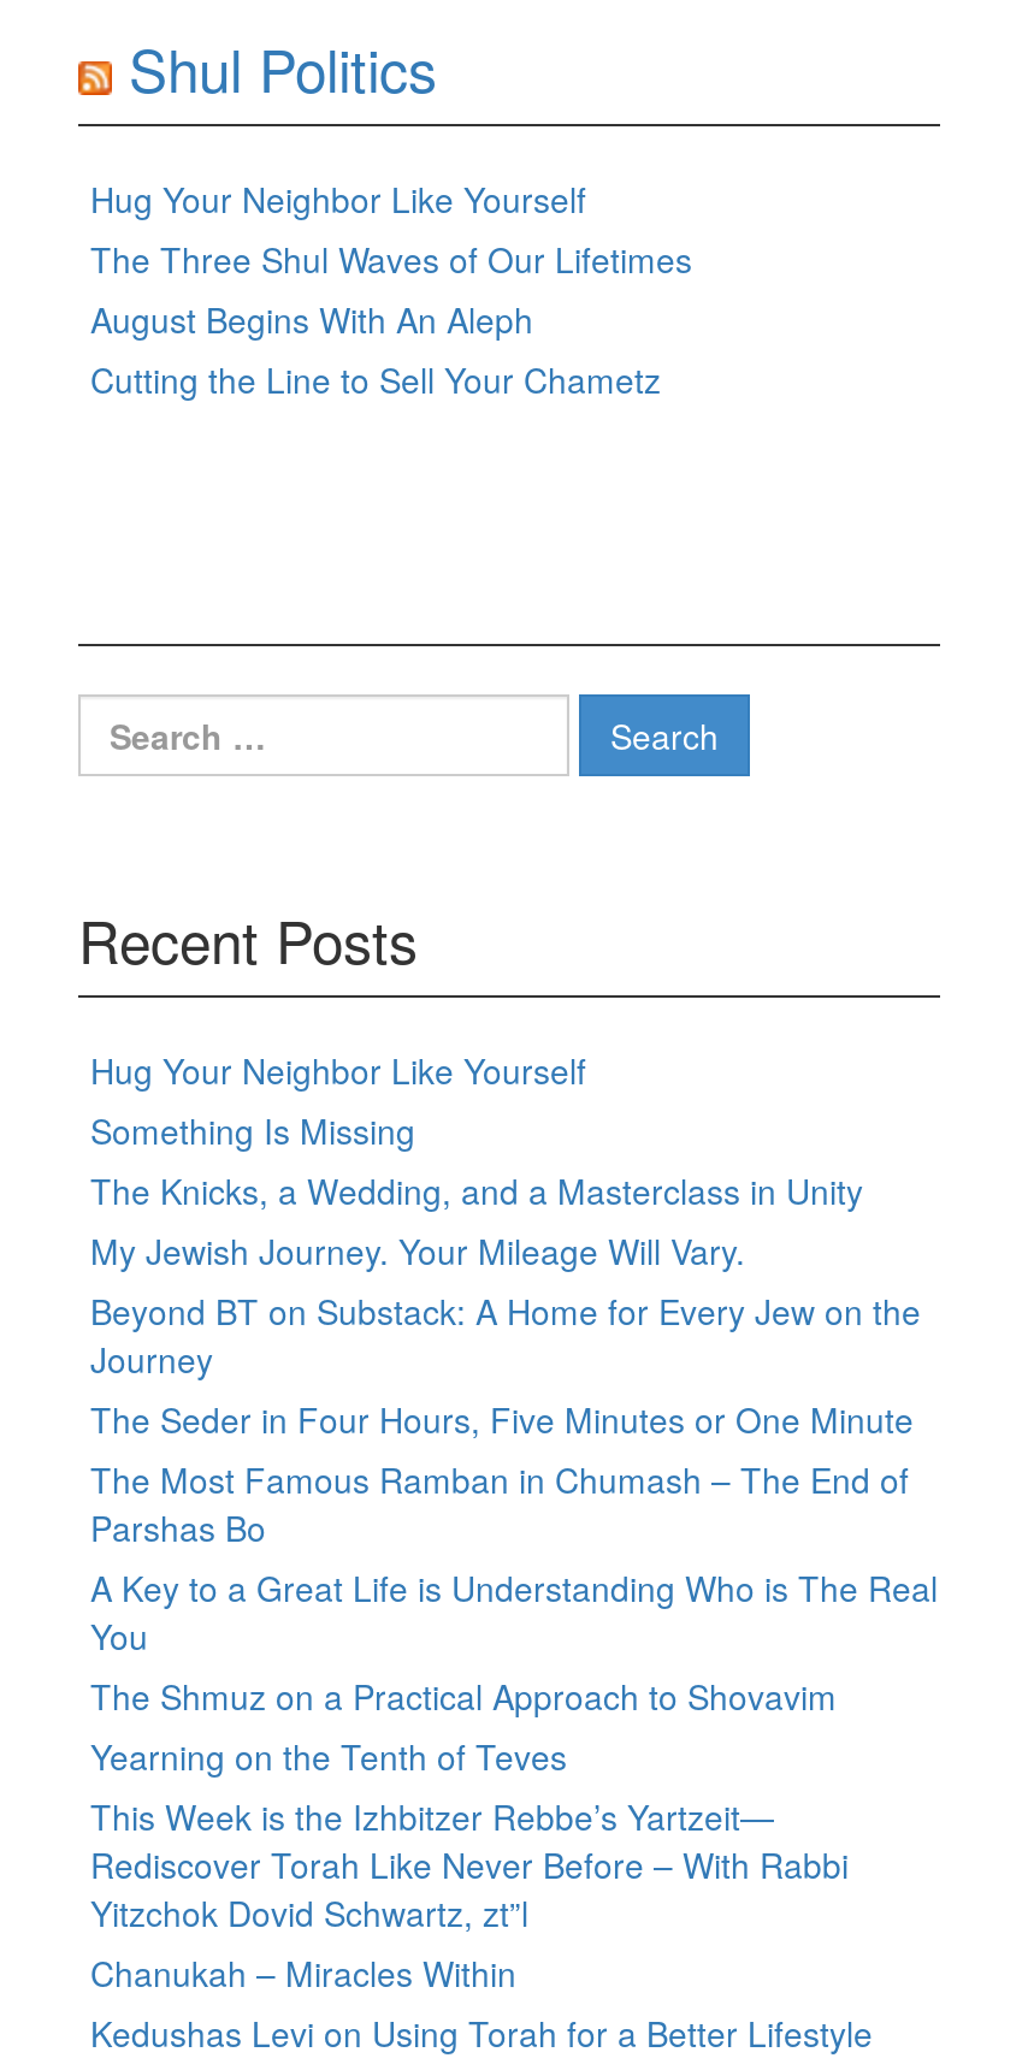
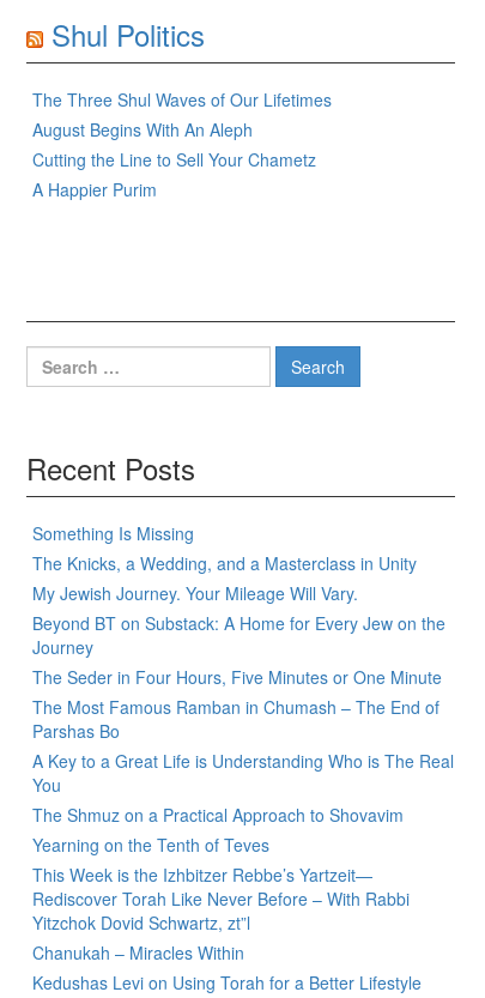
- Hug Your Neighbor Like Yourself

+ A Happier Purim

- Hug Your Neighbor Like Yourself
